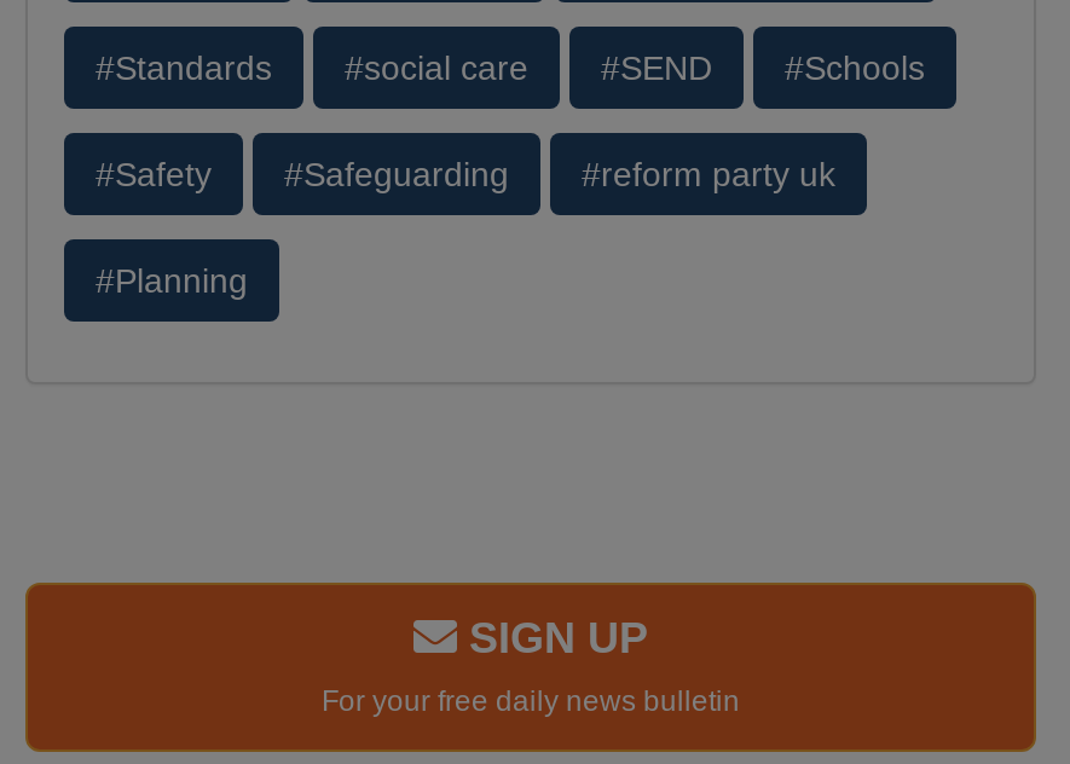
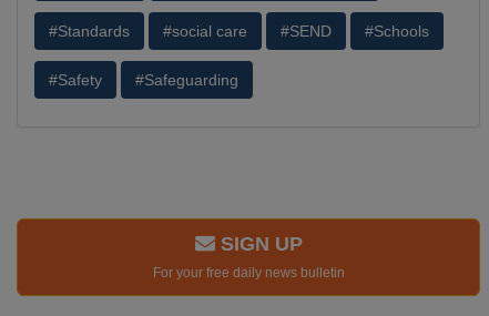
- #reform party uk
- #Planning
